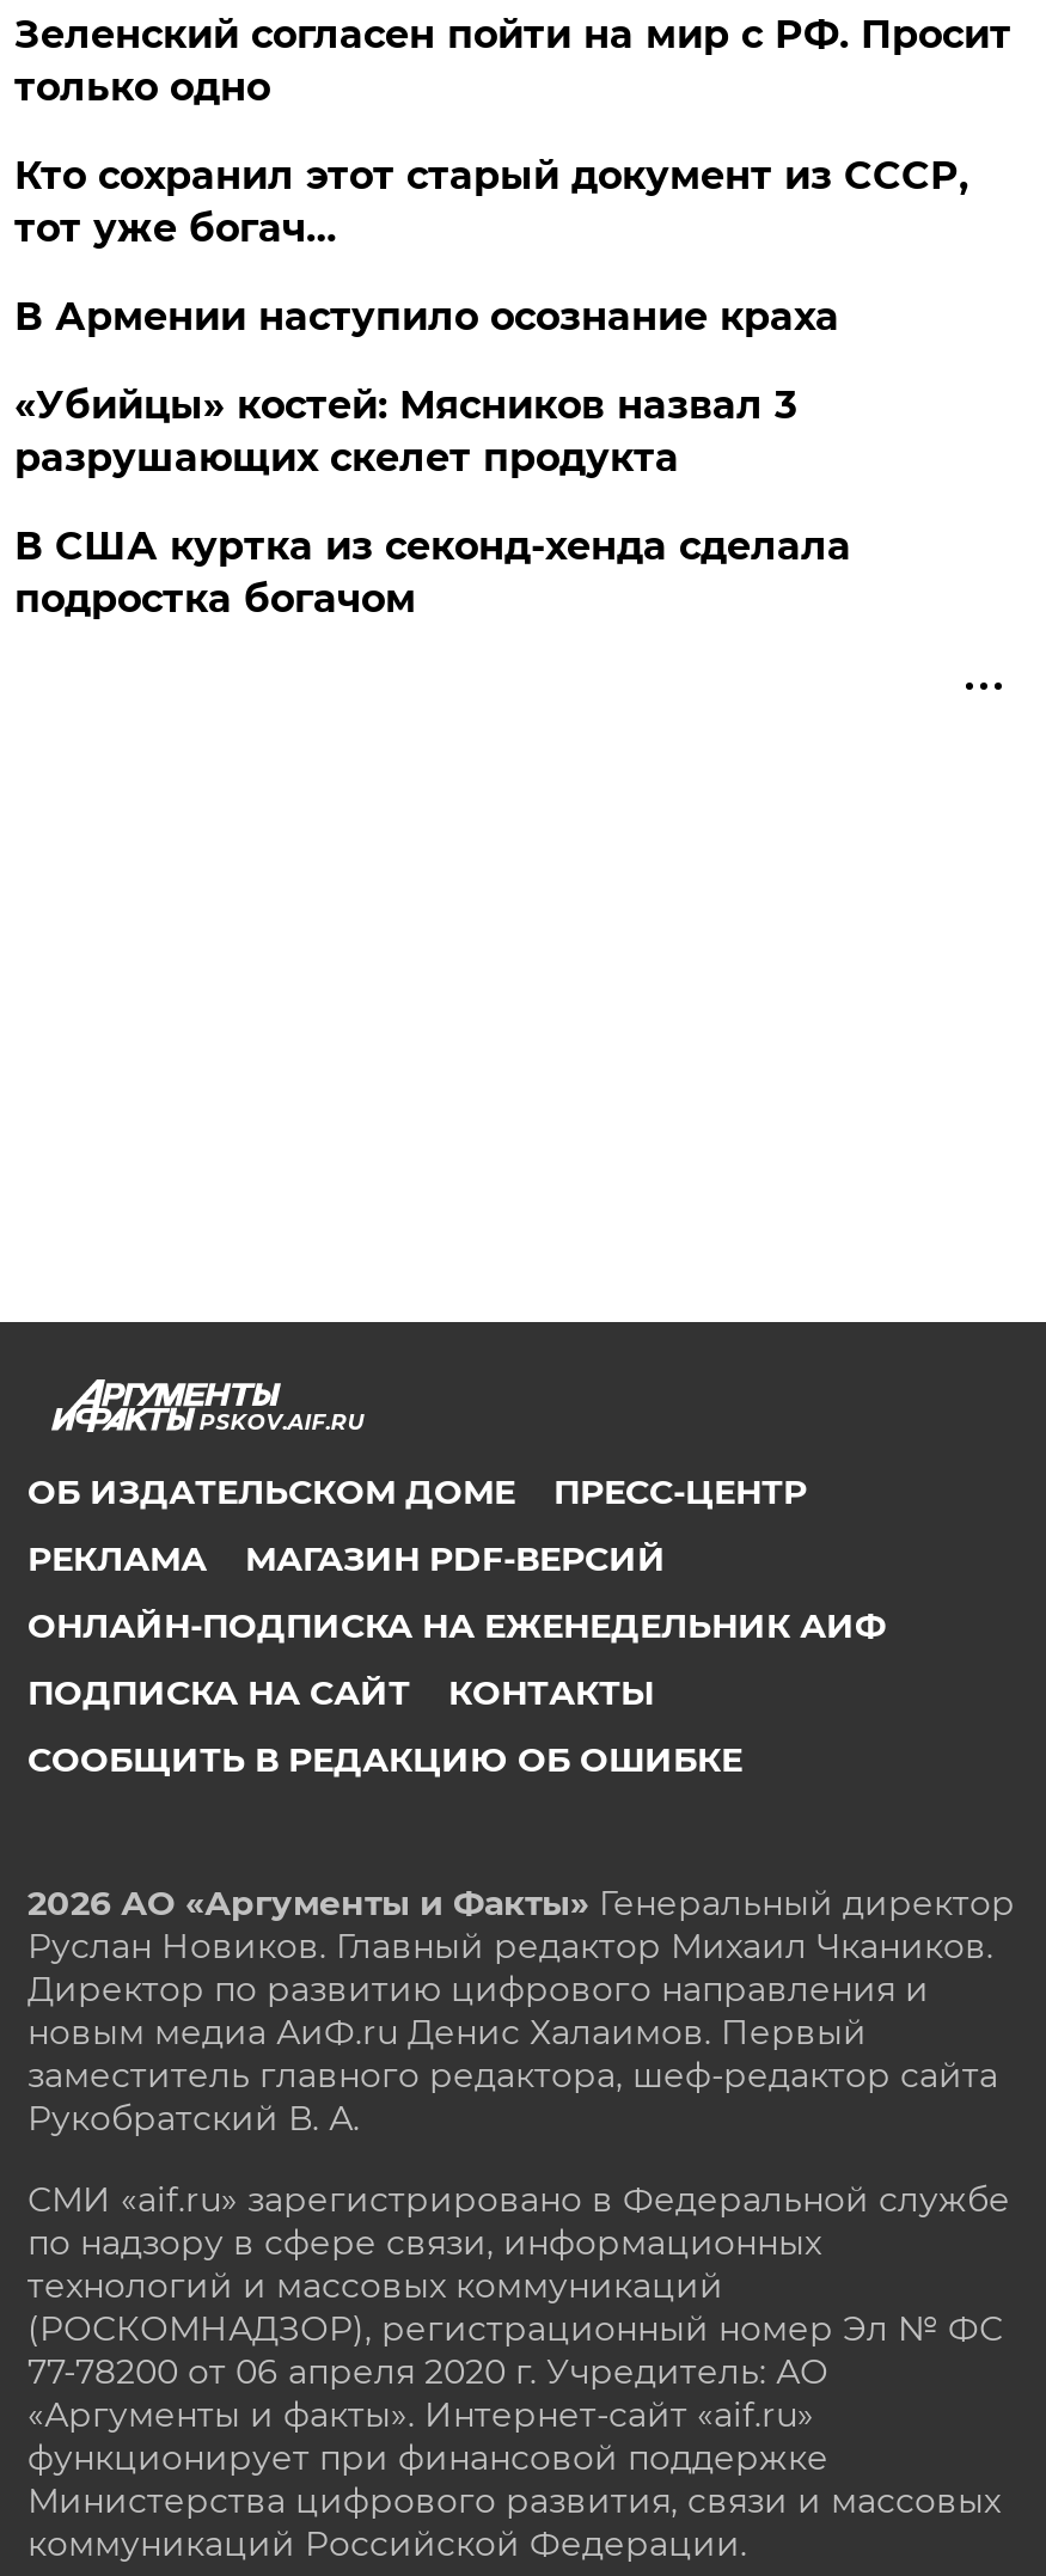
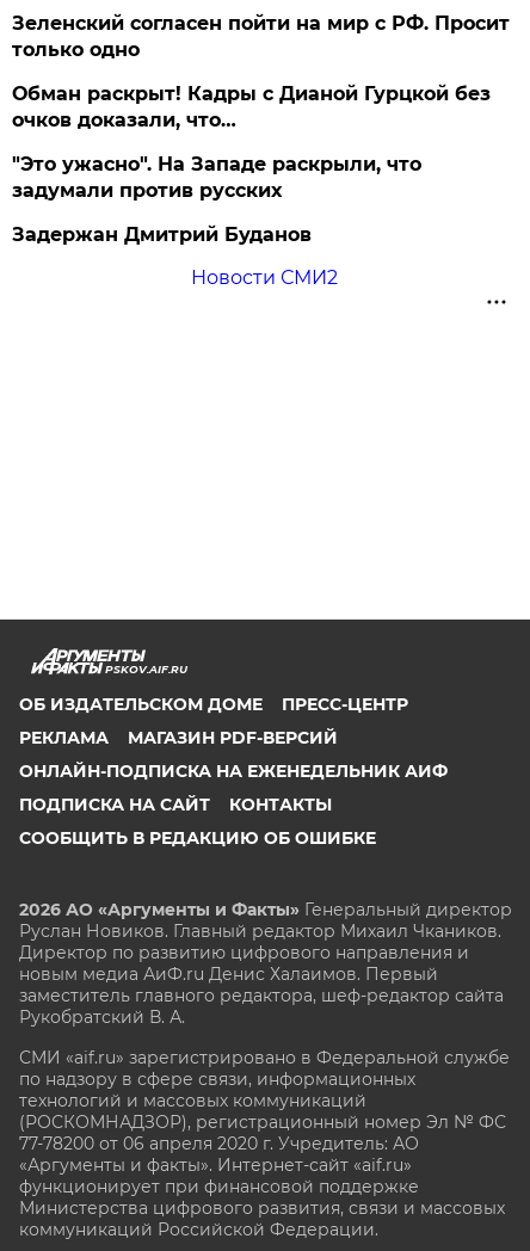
- Кто сохранил этот старый документ из СССР,
- тот уже богач…
+ Обман раскрыт! Кадры с Дианой Гурцкой без
+ очков доказали, что…

- В Армении наступило осознание краха
+ "Это ужасно". На Западе раскрыли, что
+ задумали против русских

- «Убийцы» костей: Мясников назвал 3
- разрушающих скелет продукта
+ Задержан Дмитрий Буданов

- В США куртка из секонд-хенда сделала
- подростка богачом
+ Новости СМИ2
